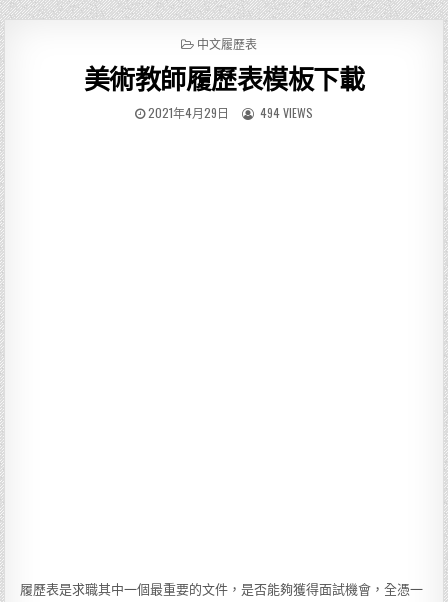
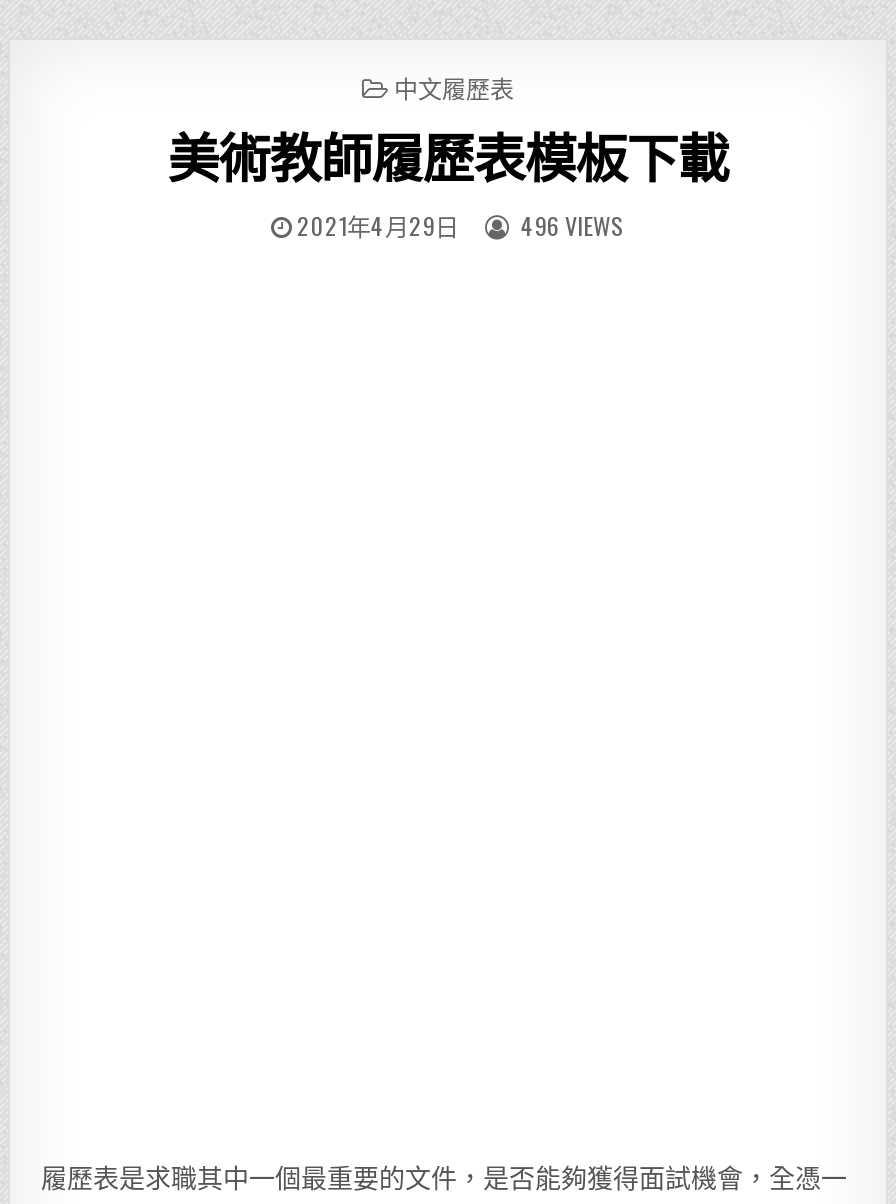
- 494 VIEWS
+ 496 VIEWS
